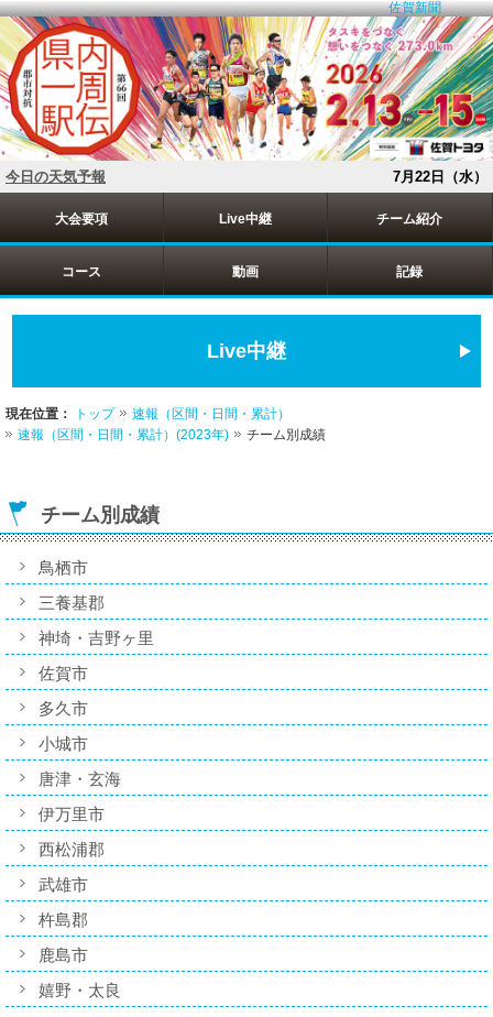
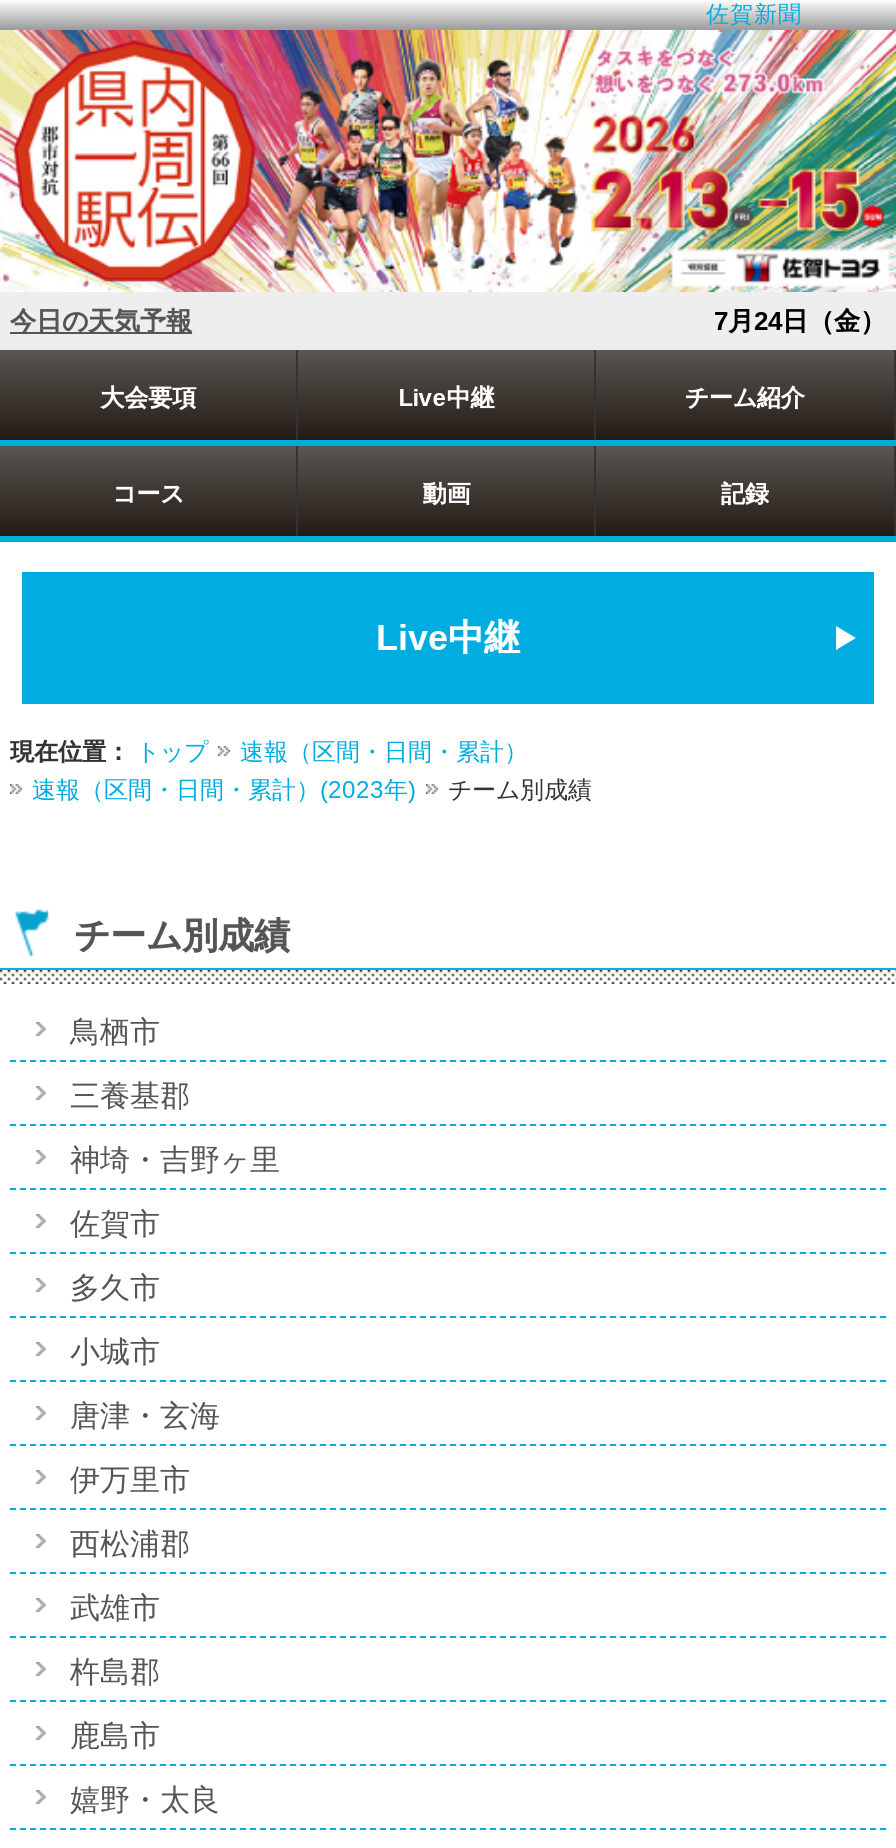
- 7月22日（水）
+ 7月24日（金）
